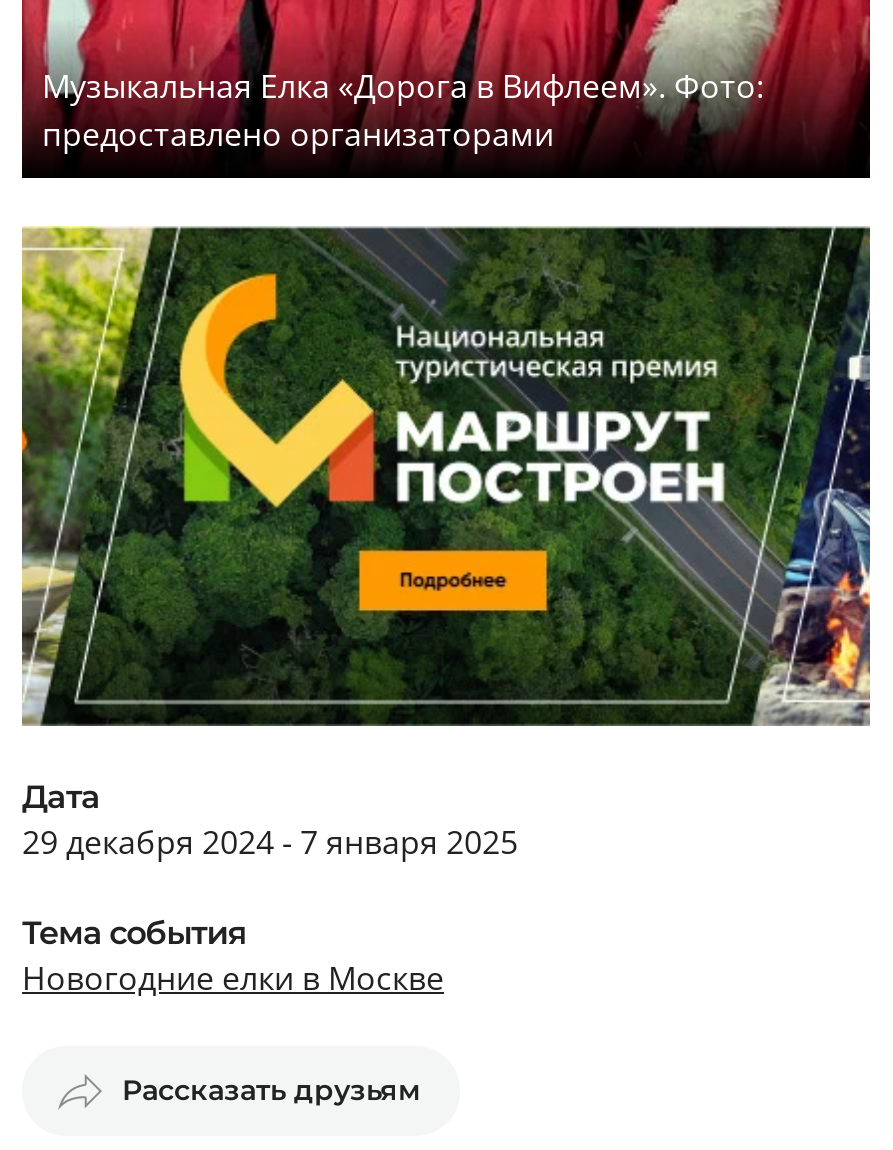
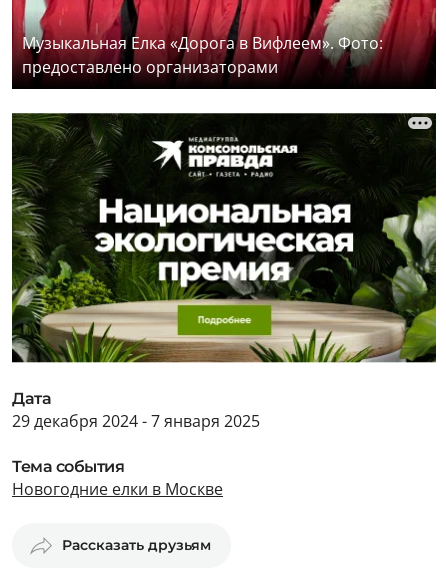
- [image]
+ [image]
